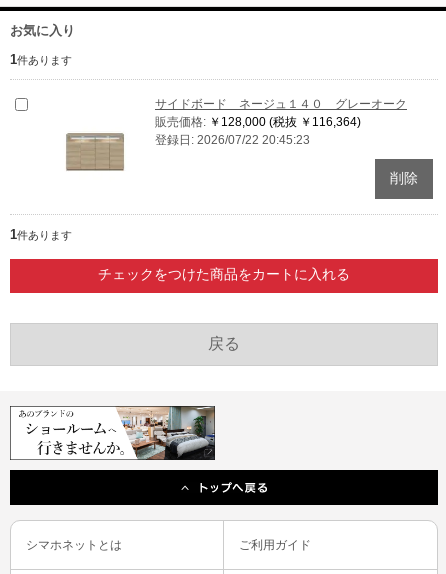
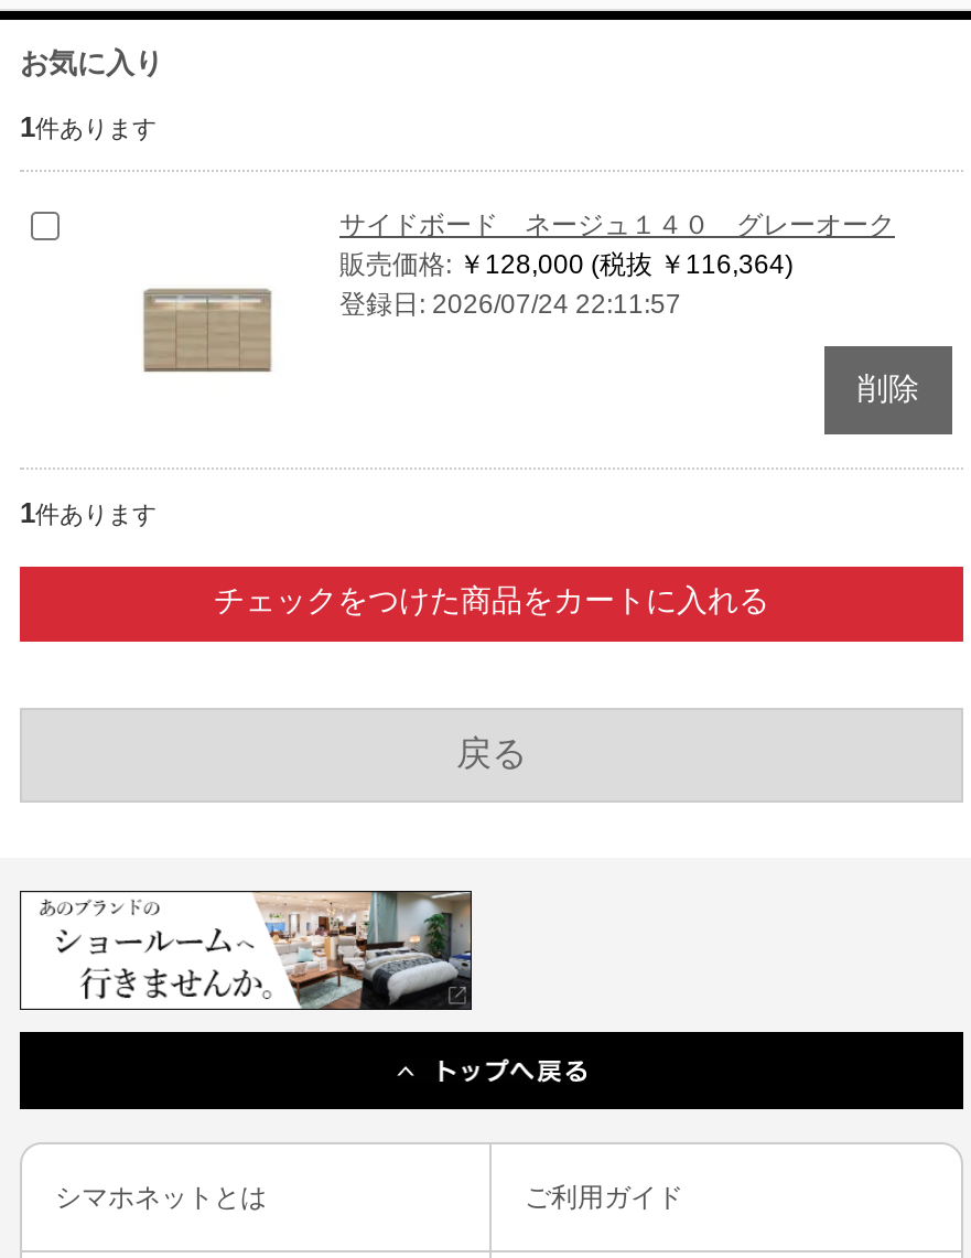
- 登録日: 2026/07/22 20:45:23
+ 登録日: 2026/07/24 22:11:57
